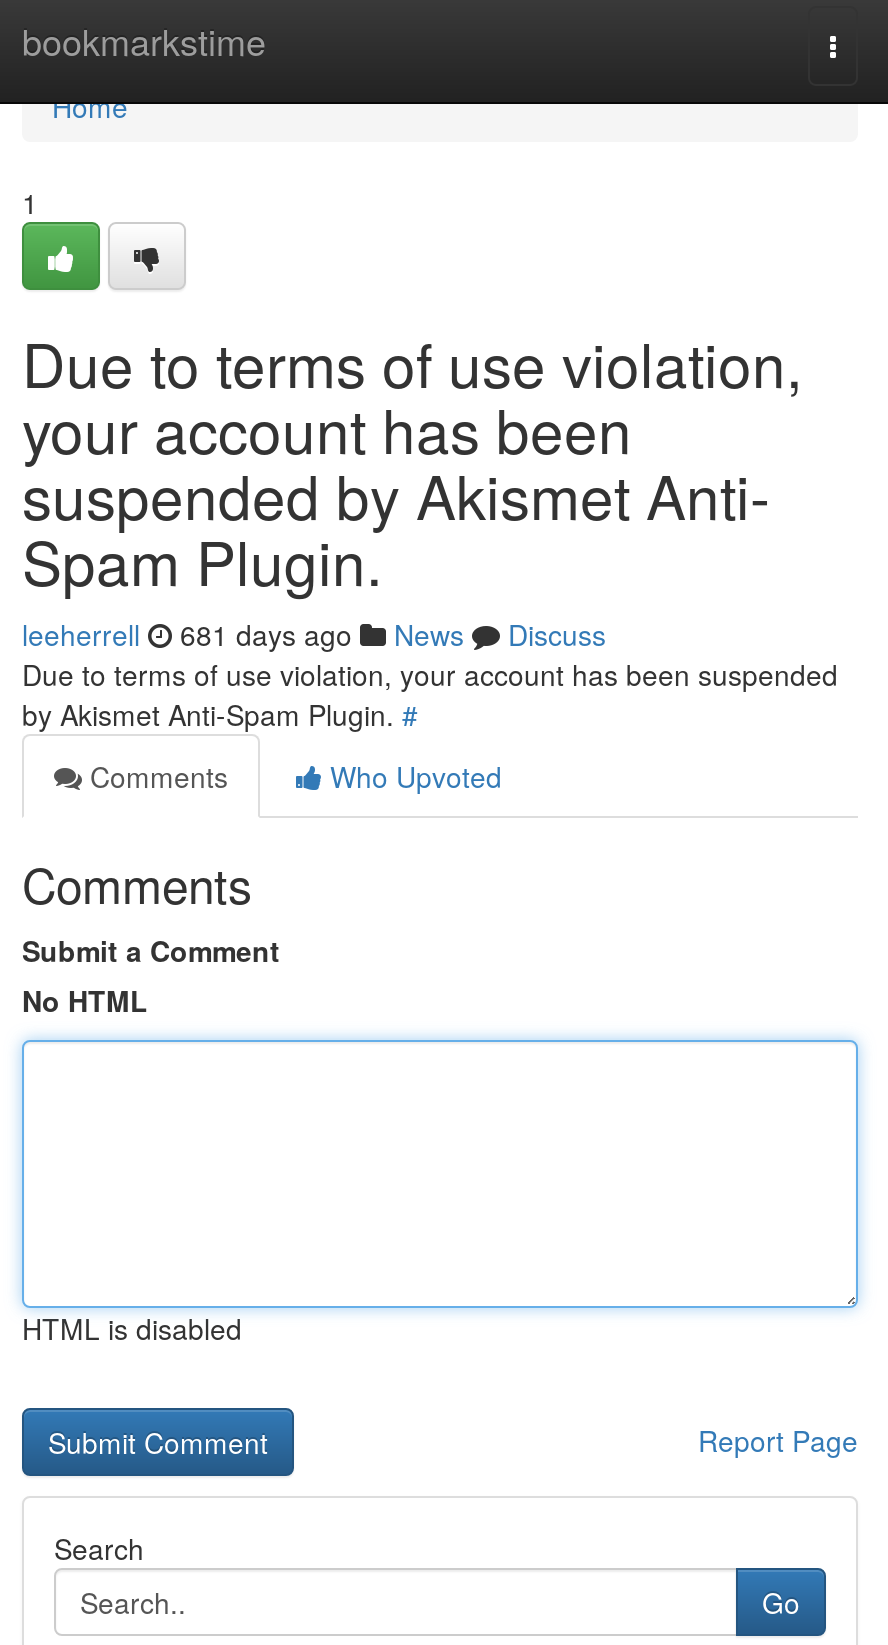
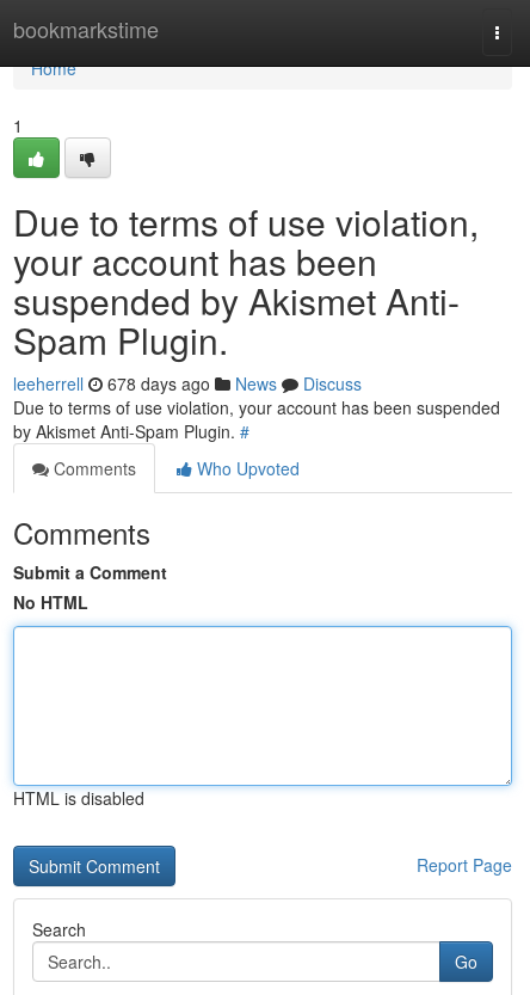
- leeherrell 681 days ago News Discuss
+ leeherrell 678 days ago News Discuss
